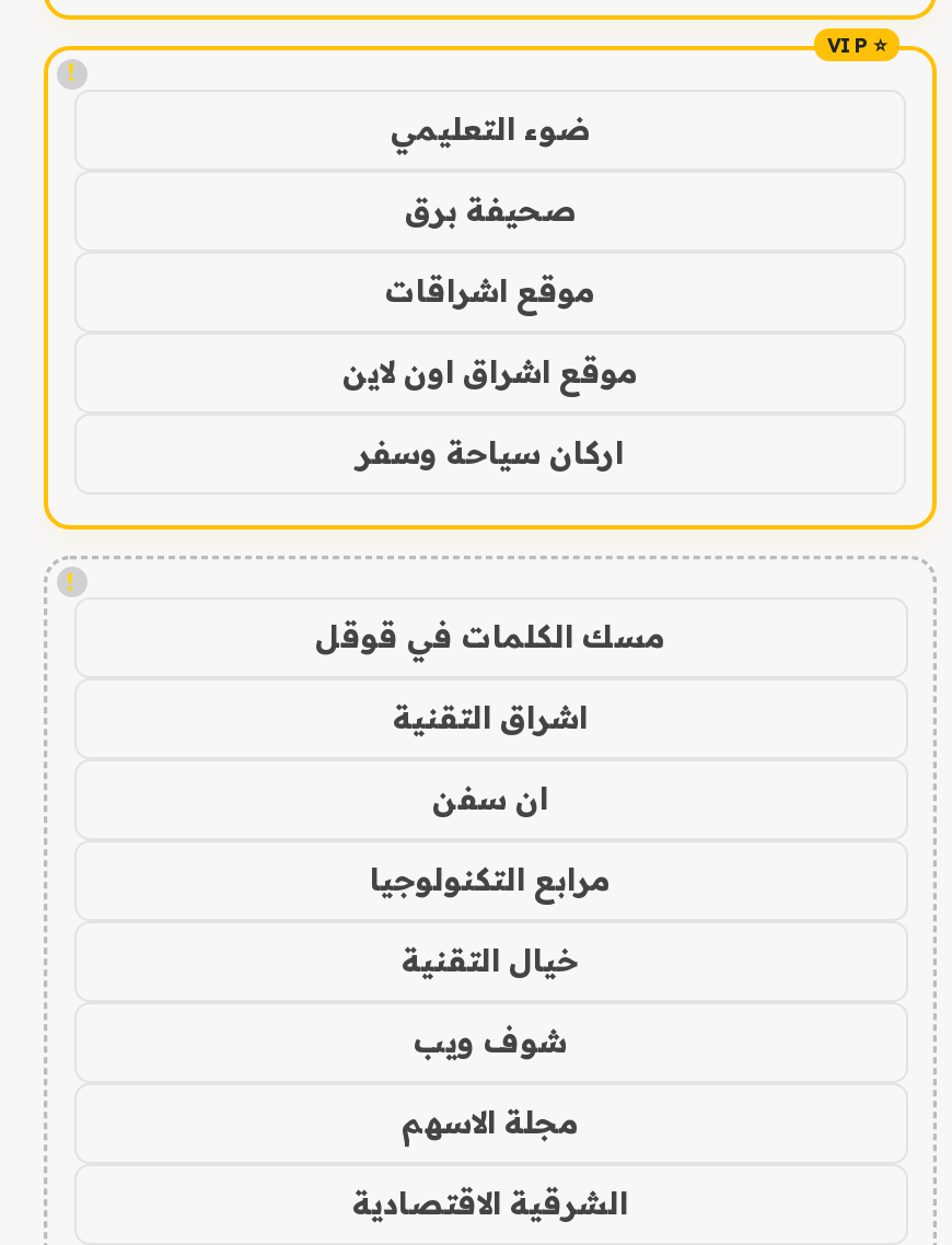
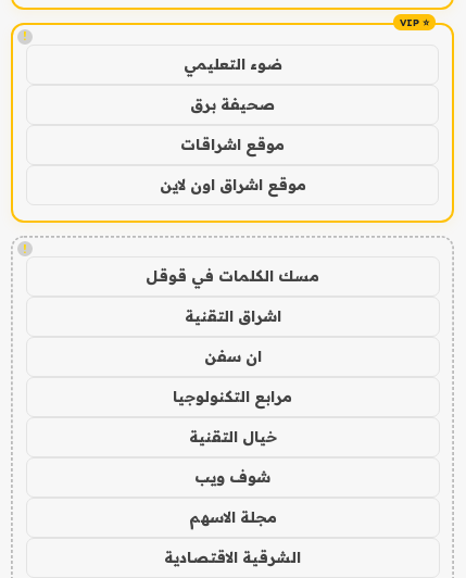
- اركان سياحة وسفر
